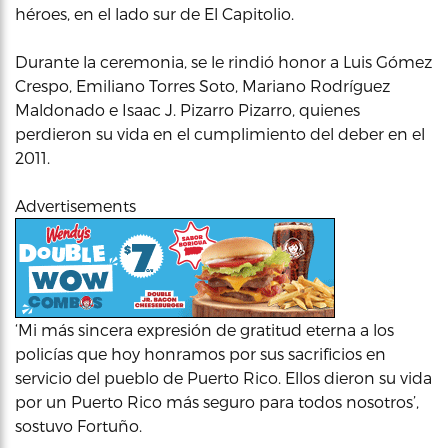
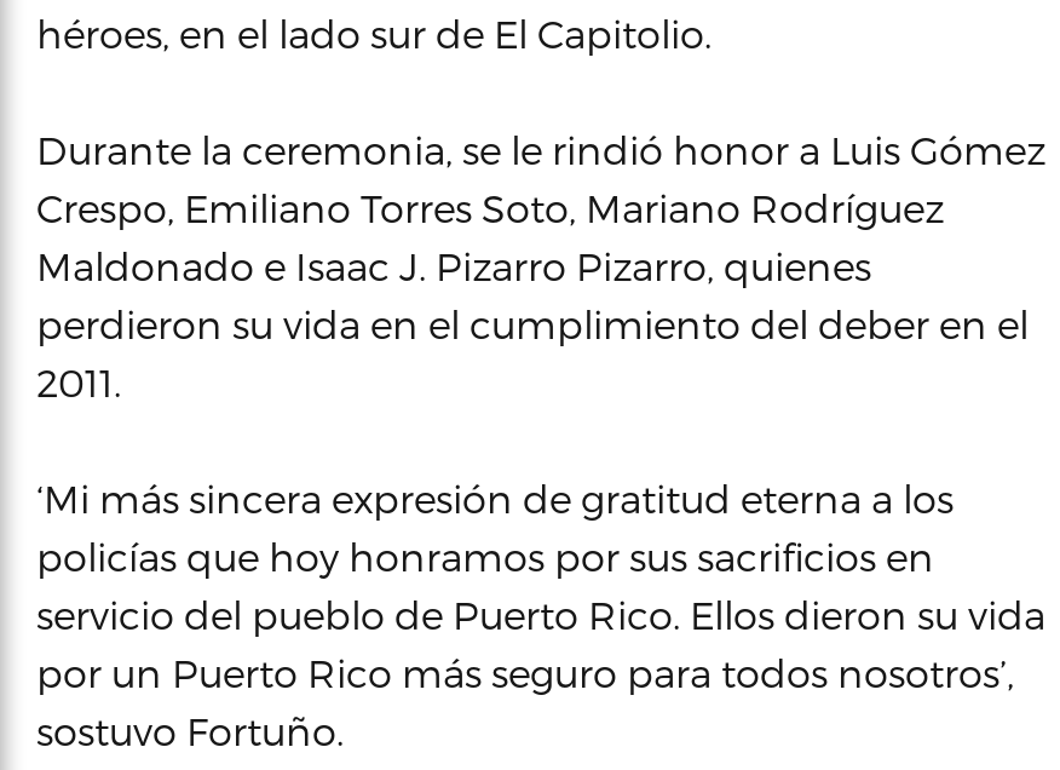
- Advertisements

- [image]
